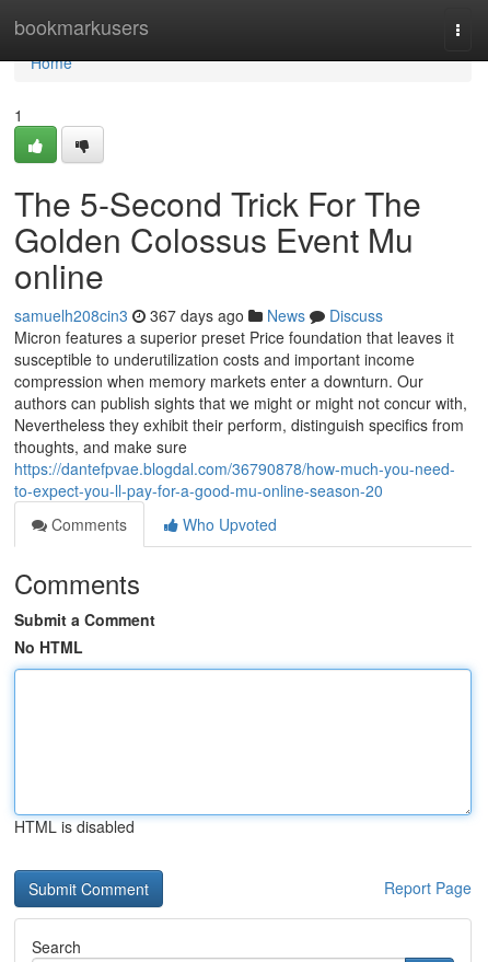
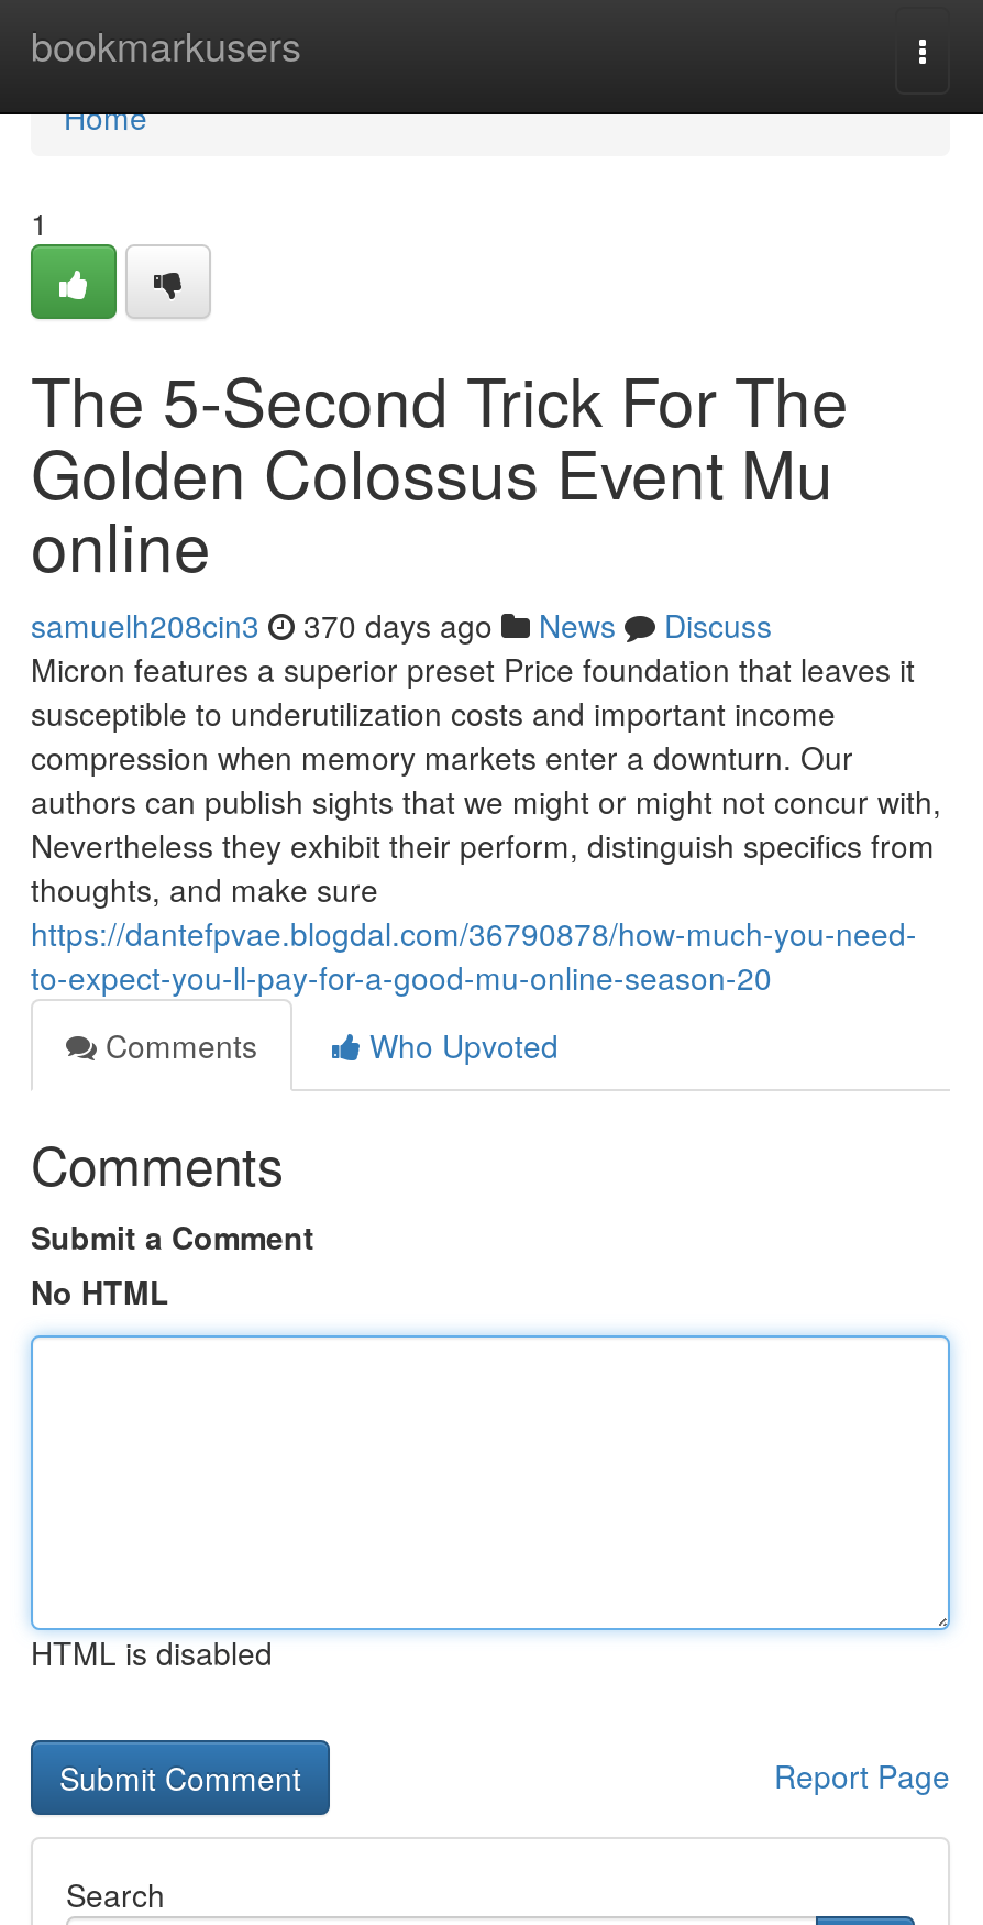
- samuelh208cin3 367 days ago News Discuss
+ samuelh208cin3 370 days ago News Discuss
